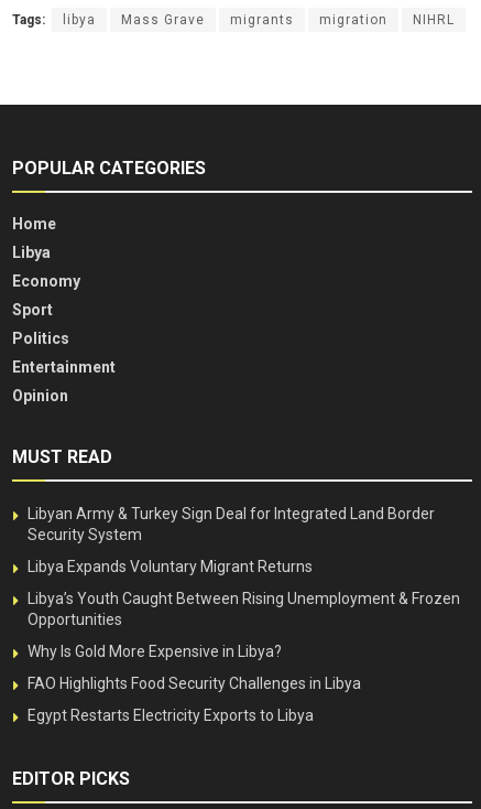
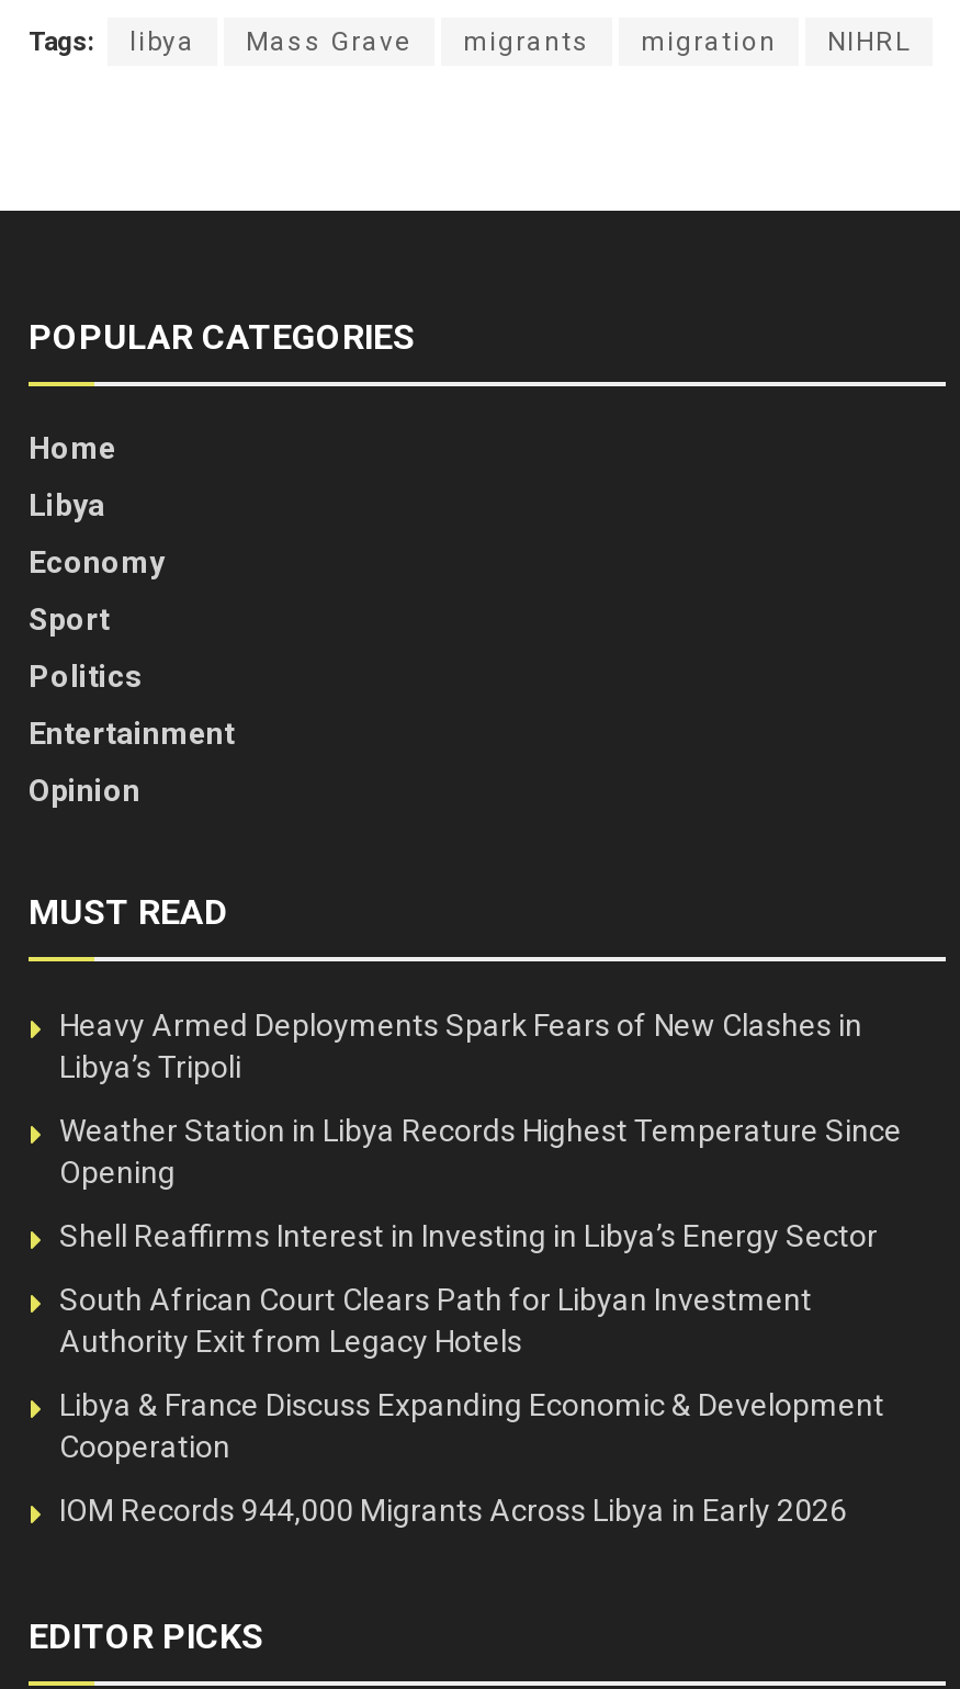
- Libyan Army & Turkey Sign Deal for Integrated Land Border
- Security System
+ Heavy Armed Deployments Spark Fears of New Clashes in
+ Libya’s Tripoli

- Libya Expands Voluntary Migrant Returns
+ Weather Station in Libya Records Highest Temperature Since
+ Opening

- Libya’s Youth Caught Between Rising Unemployment & Frozen
- Opportunities
+ Shell Reaffirms Interest in Investing in Libya’s Energy Sector

- Why Is Gold More Expensive in Libya?
+ South African Court Clears Path for Libyan Investment
+ Authority Exit from Legacy Hotels

- FAO Highlights Food Security Challenges in Libya
+ Libya & France Discuss Expanding Economic & Development
+ Cooperation

- Egypt Restarts Electricity Exports to Libya
+ IOM Records 944,000 Migrants Across Libya in Early 2026
